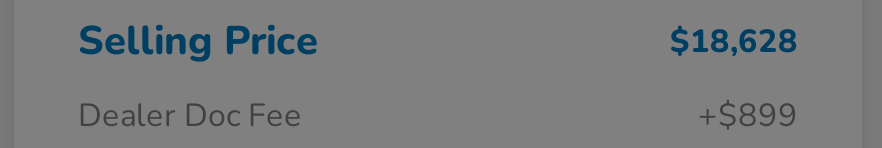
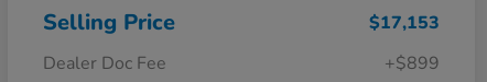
- $18,628
+ $17,153
